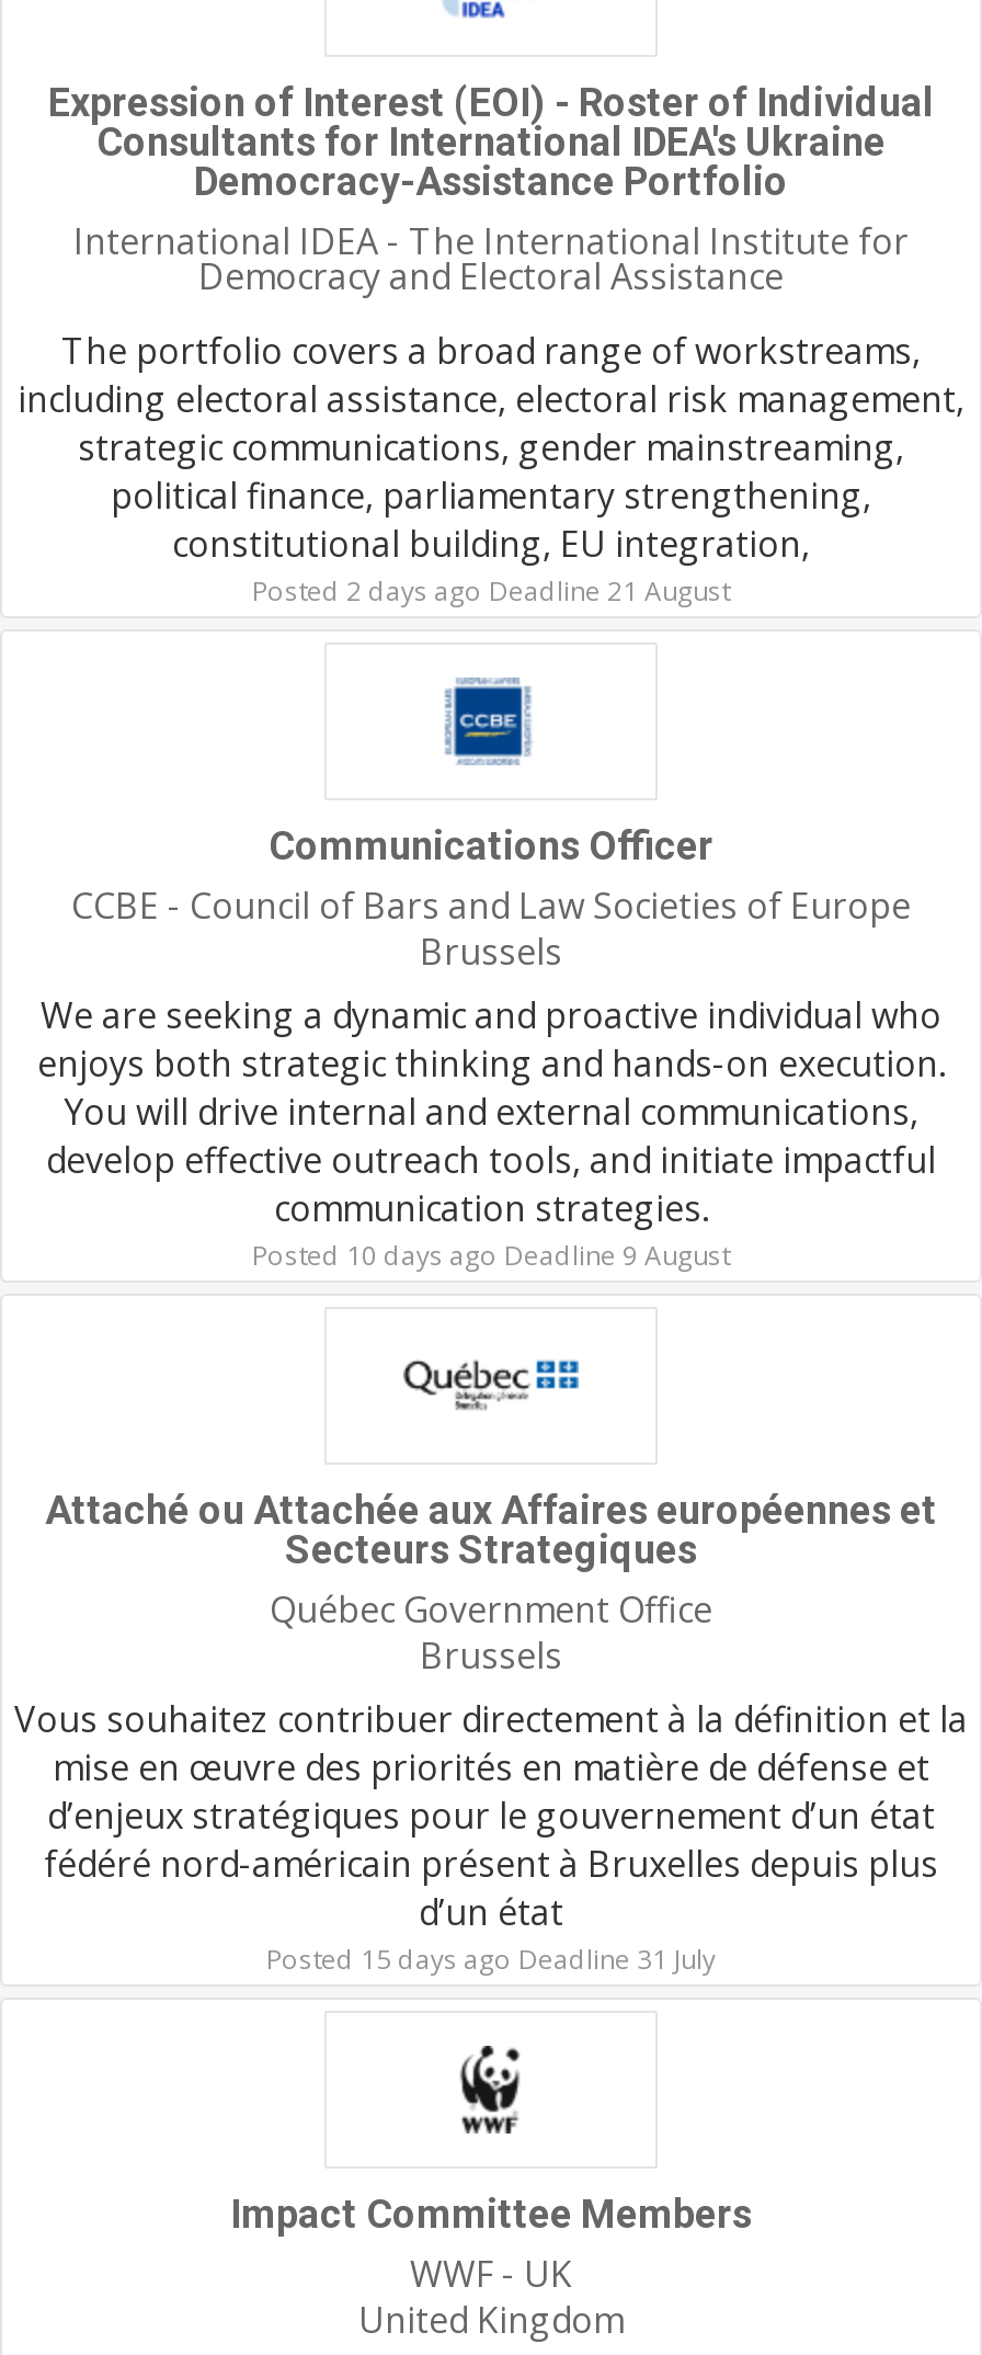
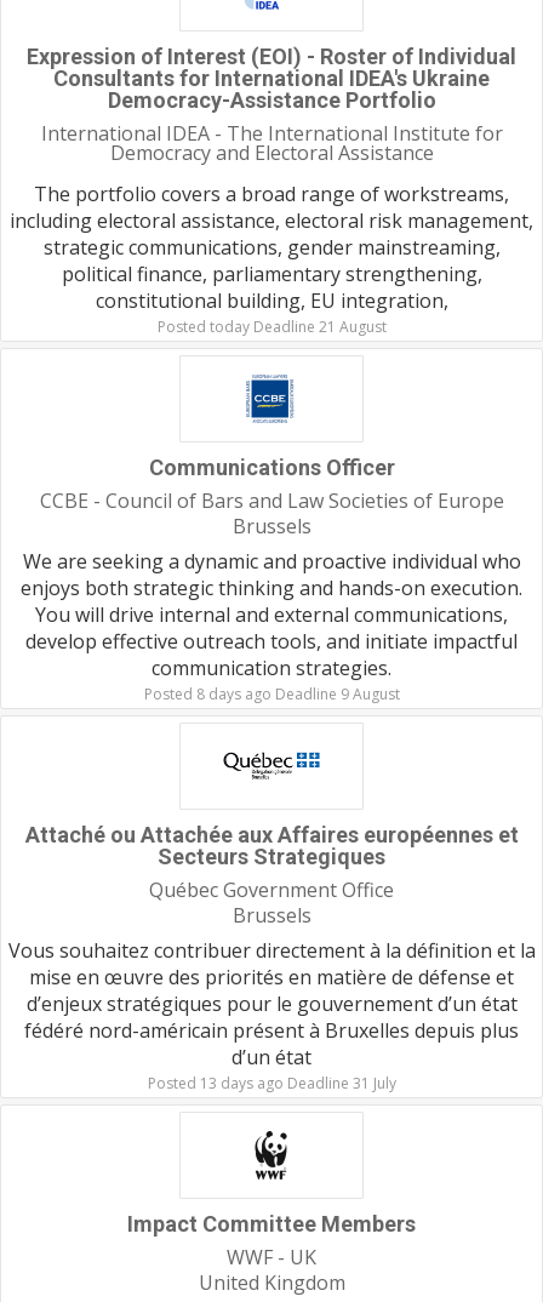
- Posted 2 days ago Deadline 21 August
+ Posted today Deadline 21 August

- Posted 10 days ago Deadline 9 August
+ Posted 8 days ago Deadline 9 August

- Posted 15 days ago Deadline 31 July
+ Posted 13 days ago Deadline 31 July
